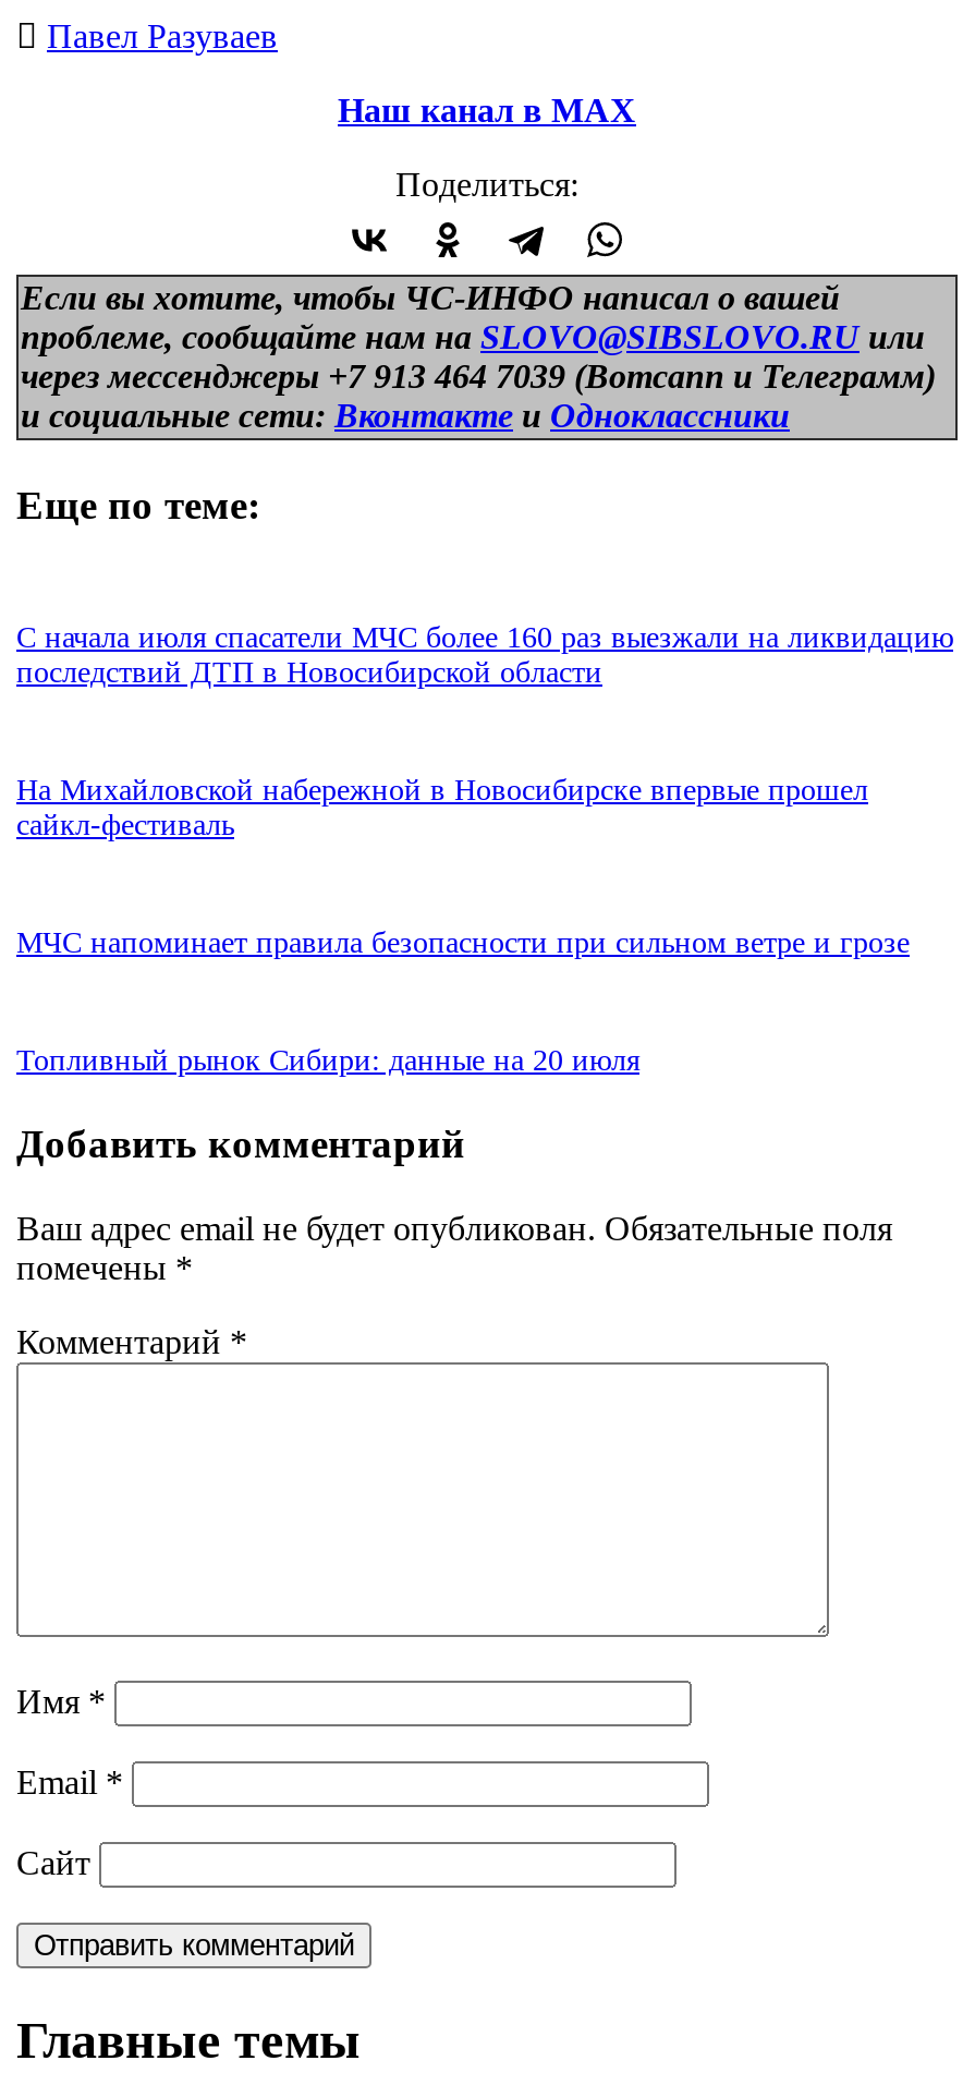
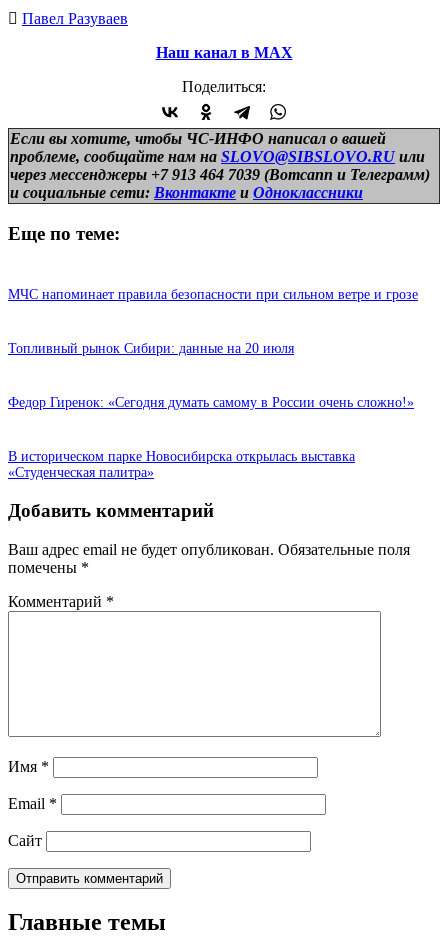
- С начала июля спасатели МЧС более 160 раз выезжали на ликвидацию
- последствий ДТП в Новосибирской области

- На Михайловской набережной в Новосибирске впервые прошел
- сайкл-фестиваль

moved up: МЧС напоминает правила безопасности при сильном ветре и грозе | Топливный рынок Сибири: данные на 20 июля

+ Федор Гиренок: «Сегодня думать самому в России очень сложно!»

+ В историческом парке Новосибирска открылась выставка
+ «Студенческая палитра»
